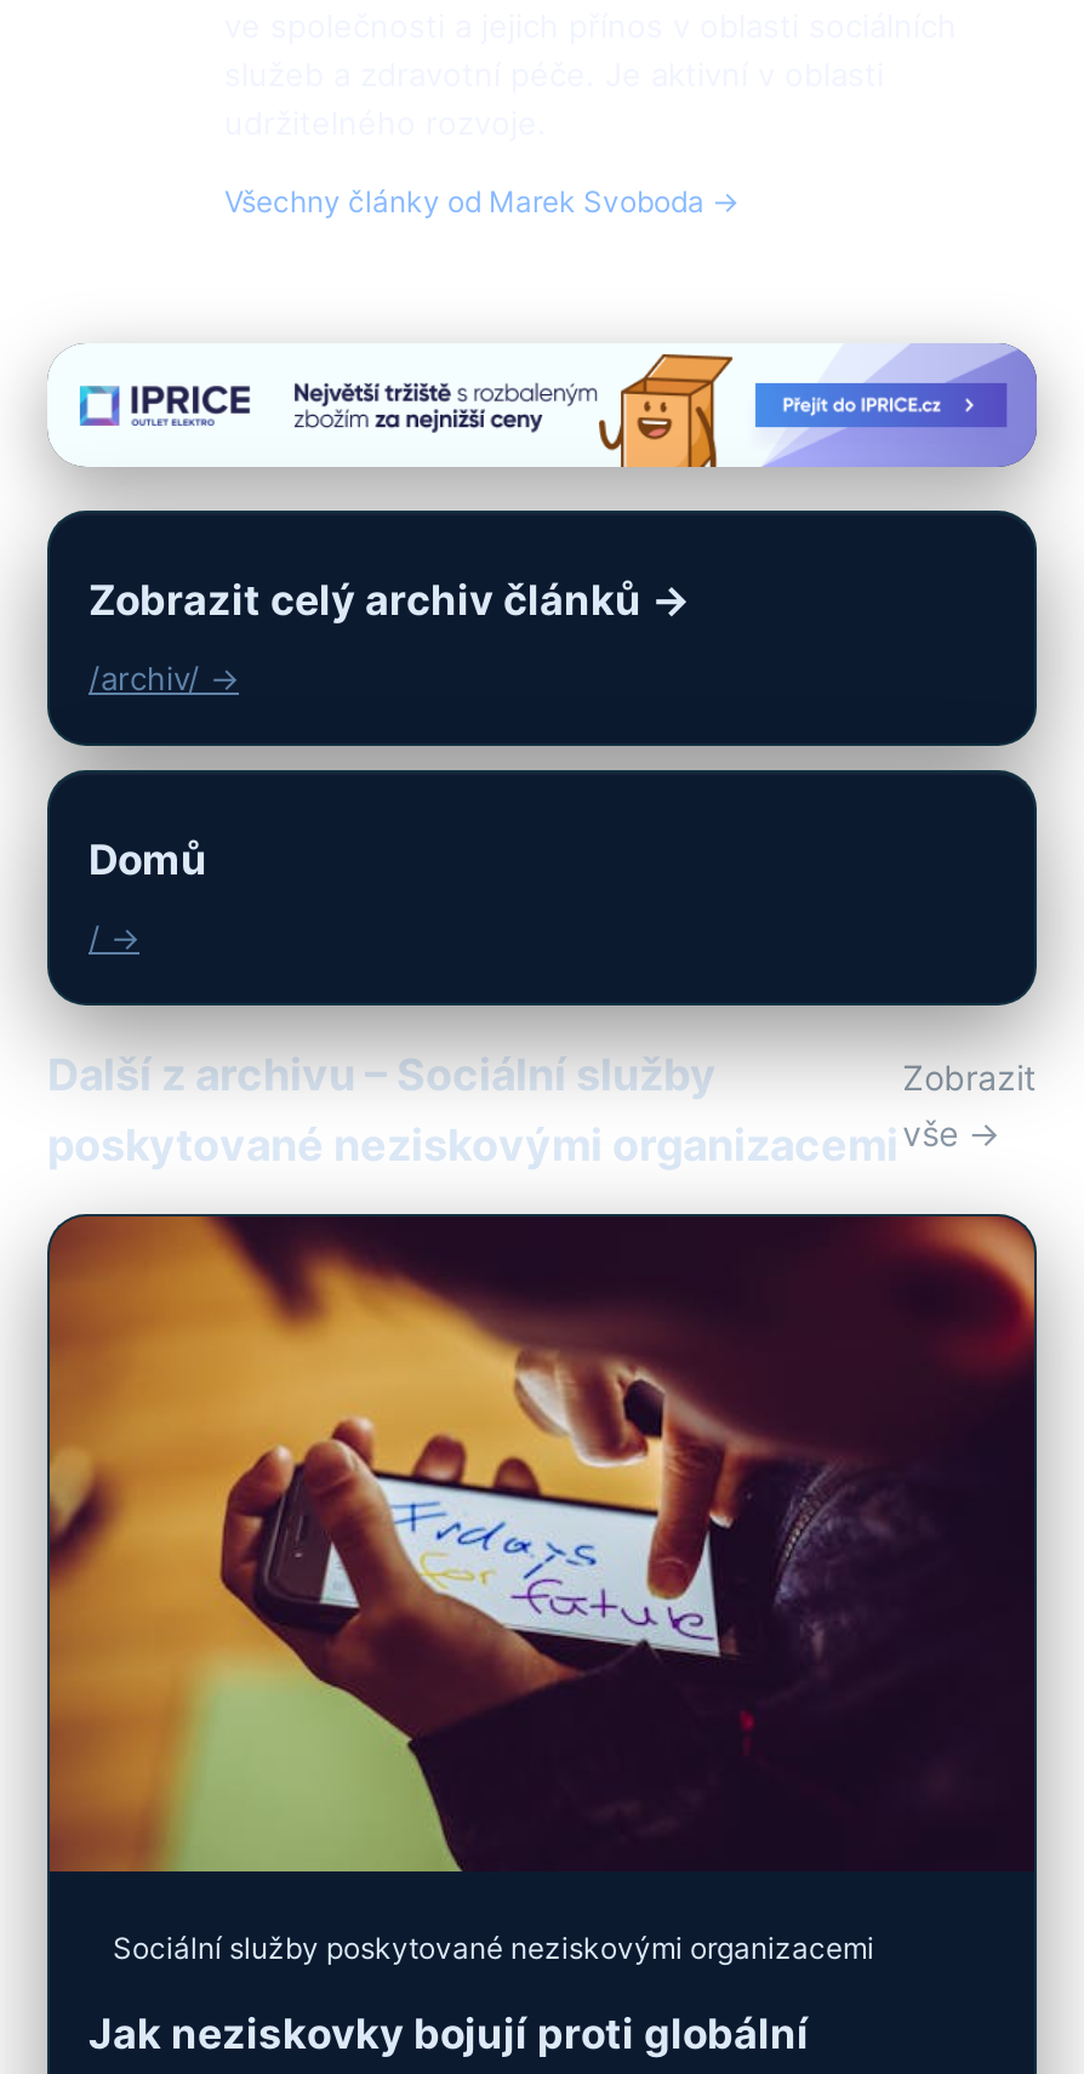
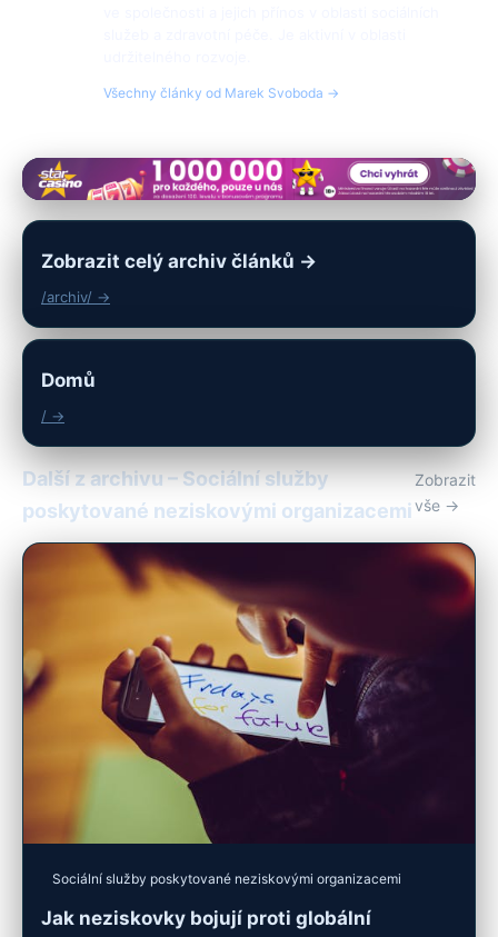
- [image]
+ [image]
